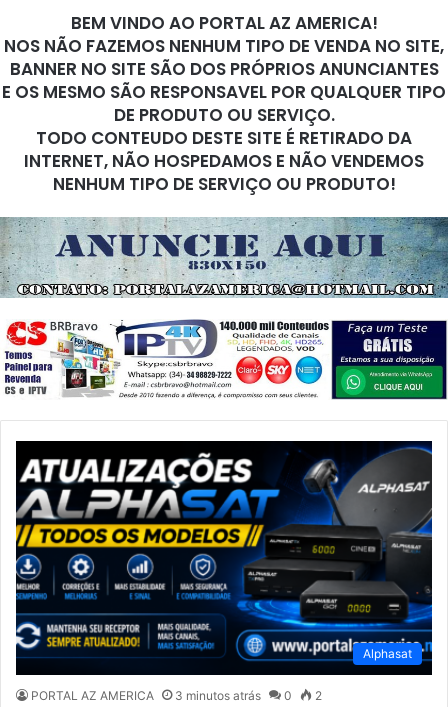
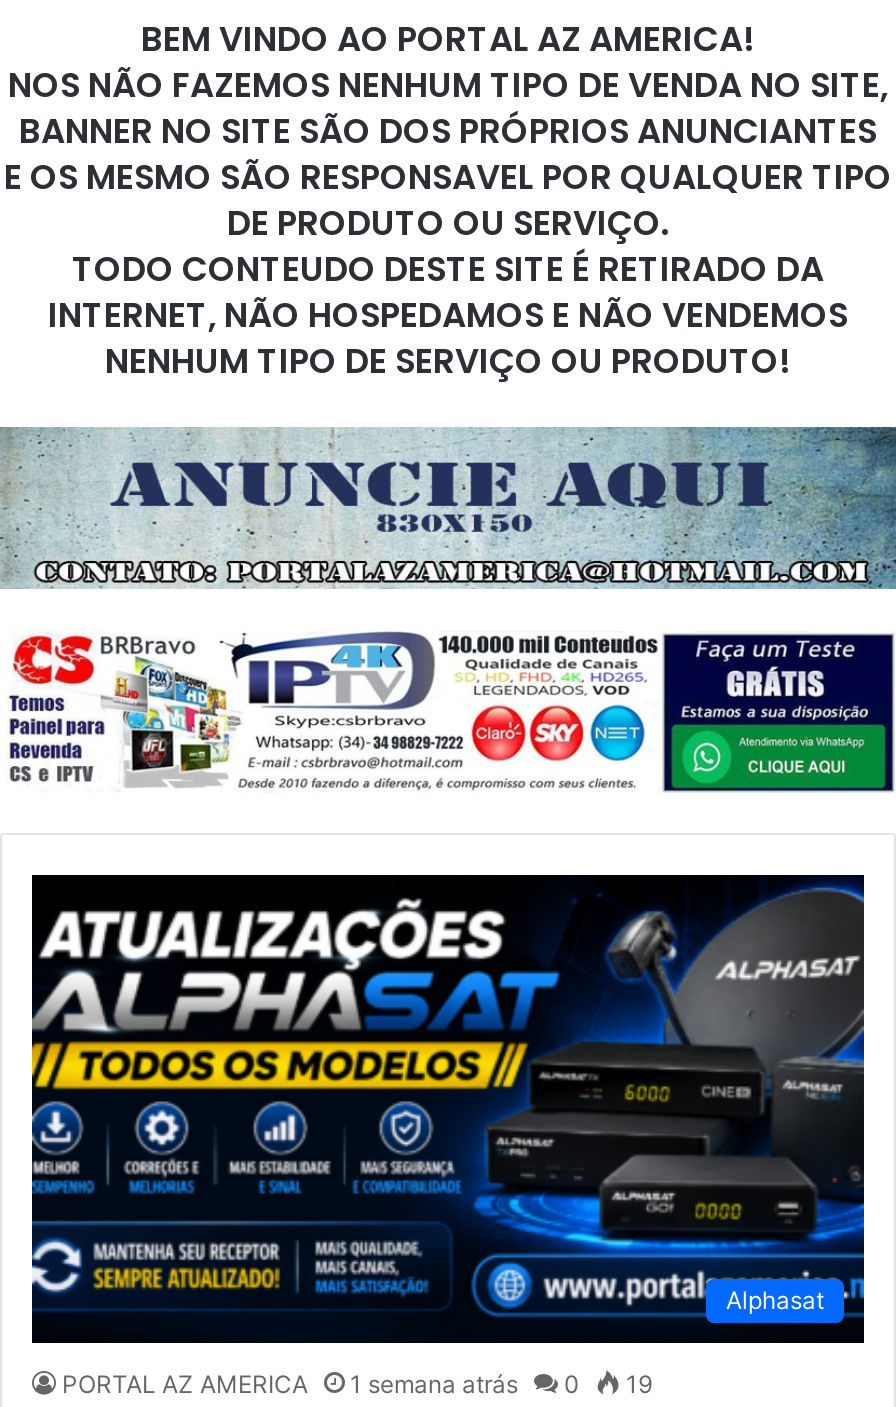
- 3 minutos atrás
+ 1 semana atrás

- 2
+ 19
